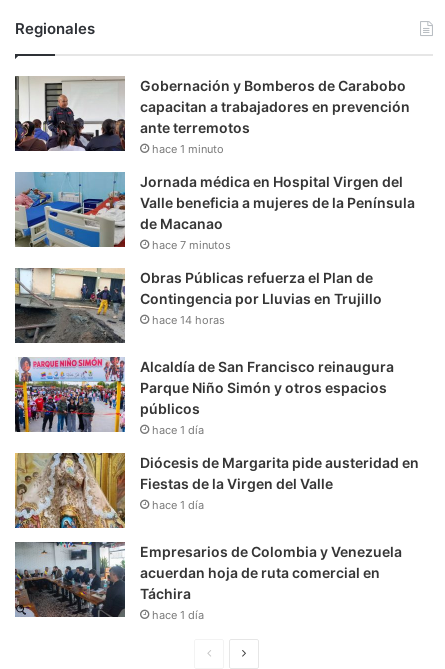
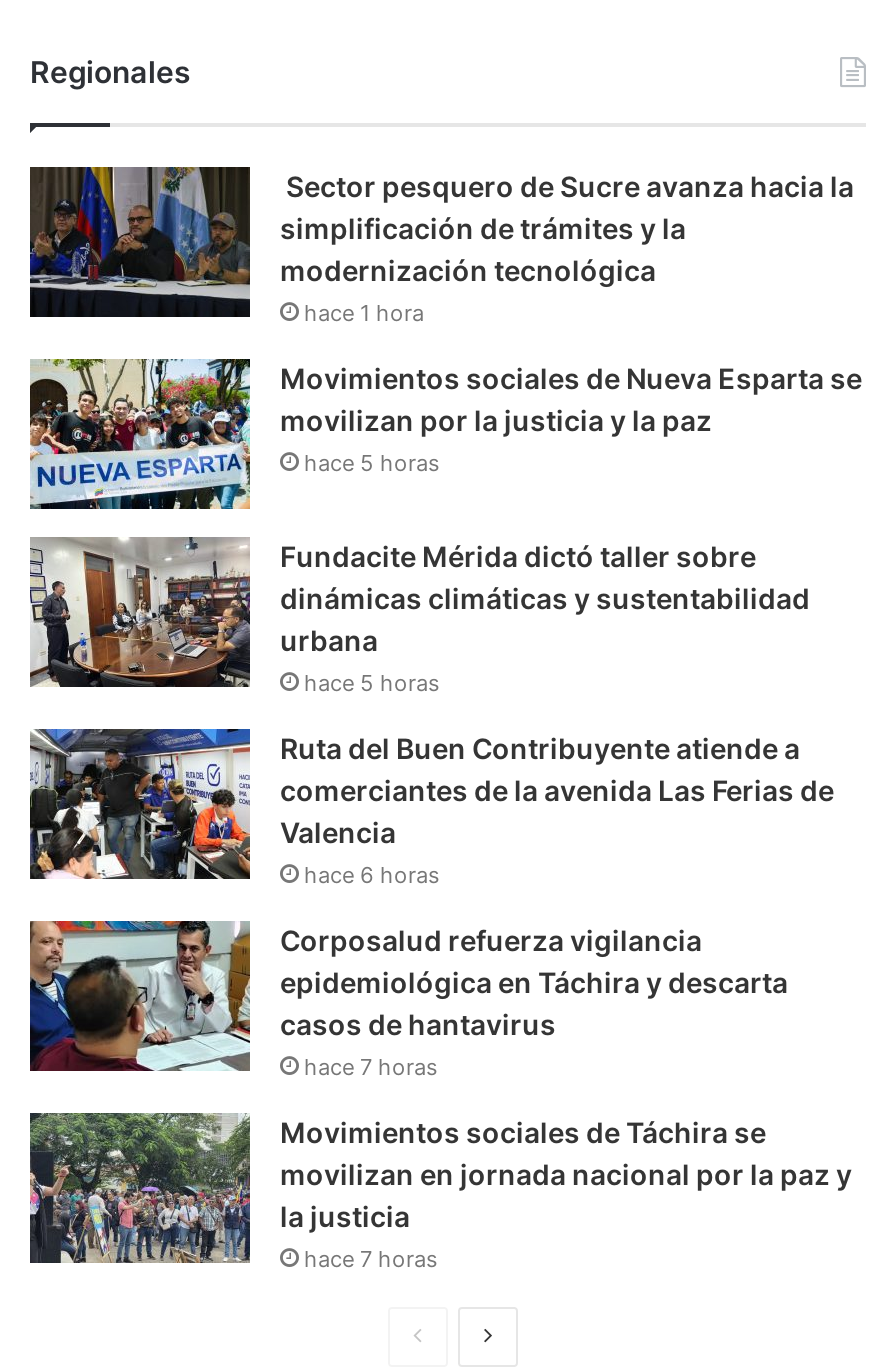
- [image]
- Gobernación y Bomberos de Carabobo
- capacitan a trabajadores en prevención
- ante terremotos
- hace 1 minuto
+ [image]
+ Sector pesquero de Sucre avanza hacia la
+ simplificación de trámites y la
+ modernización tecnológica
+ hace 1 hora

- [image]
- Jornada médica en Hospital Virgen del
- Valle beneficia a mujeres de la Península
- de Macanao
- hace 7 minutos
+ [image]
+ Movimientos sociales de Nueva Esparta se
+ movilizan por la justicia y la paz
+ hace 5 horas

- [image]
- Obras Públicas refuerza el Plan de
- Contingencia por Lluvias en Trujillo
- hace 14 horas
+ [image]
+ Fundacite Mérida dictó taller sobre
+ dinámicas climáticas y sustentabilidad
+ urbana
+ hace 5 horas

- [image]
- Alcaldía de San Francisco reinaugura
- Parque Niño Simón y otros espacios
- públicos
- hace 1 día
+ [image]
+ Ruta del Buen Contribuyente atiende a
+ comerciantes de la avenida Las Ferias de
+ Valencia
+ hace 6 horas

- [image]
- Diócesis de Margarita pide austeridad en
- Fiestas de la Virgen del Valle
- hace 1 día
+ [image]
+ Corposalud refuerza vigilancia
+ epidemiológica en Táchira y descarta
+ casos de hantavirus
+ hace 7 horas

- [image]
- Empresarios de Colombia y Venezuela
- acuerdan hoja de ruta comercial en
- Táchira
- hace 1 día
+ [image]
+ Movimientos sociales de Táchira se
+ movilizan en jornada nacional por la paz y
+ la justicia
+ hace 7 horas
